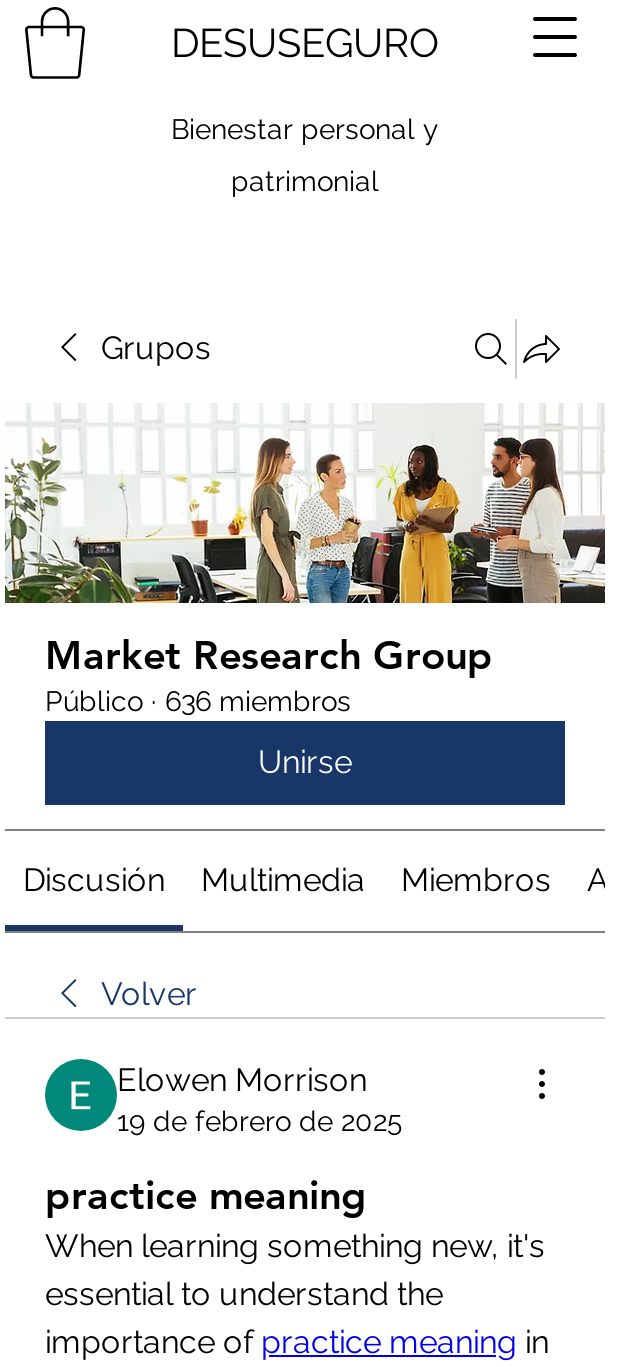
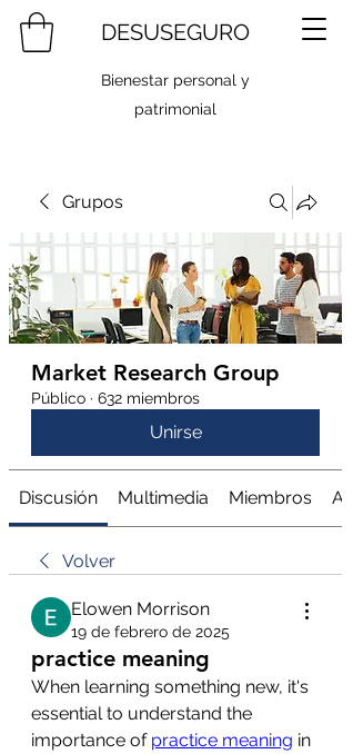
- Público · 636 miembros
+ Público · 632 miembros
